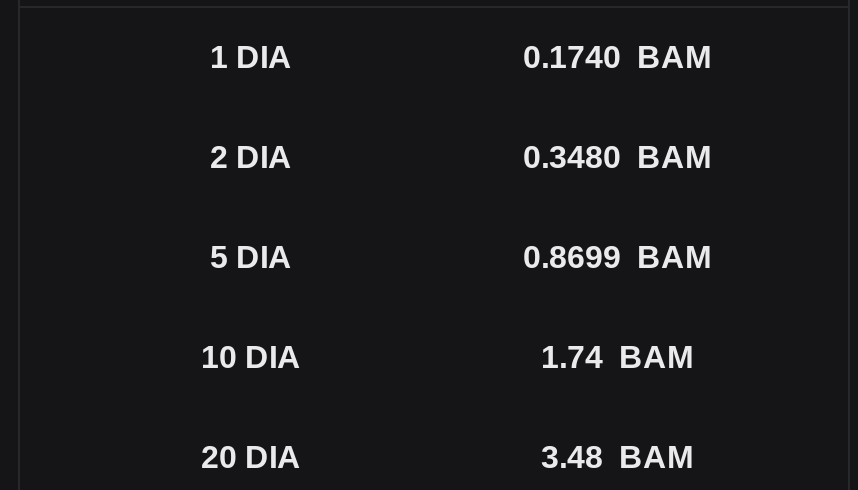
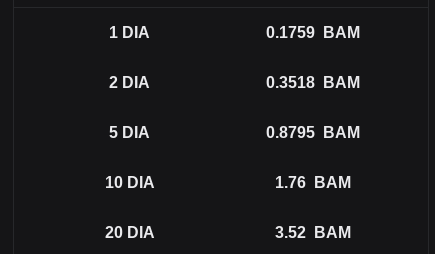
- 0.1740 BAM
+ 0.1759 BAM

- 0.3480 BAM
+ 0.3518 BAM

- 0.8699 BAM
+ 0.8795 BAM

- 1.74 BAM
+ 1.76 BAM

- 3.48 BAM
+ 3.52 BAM
